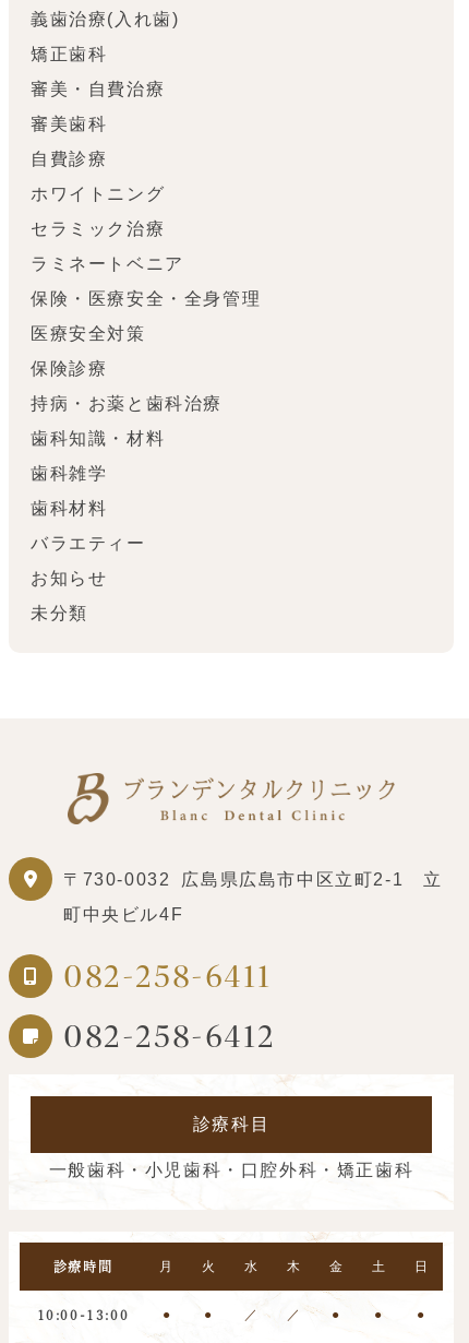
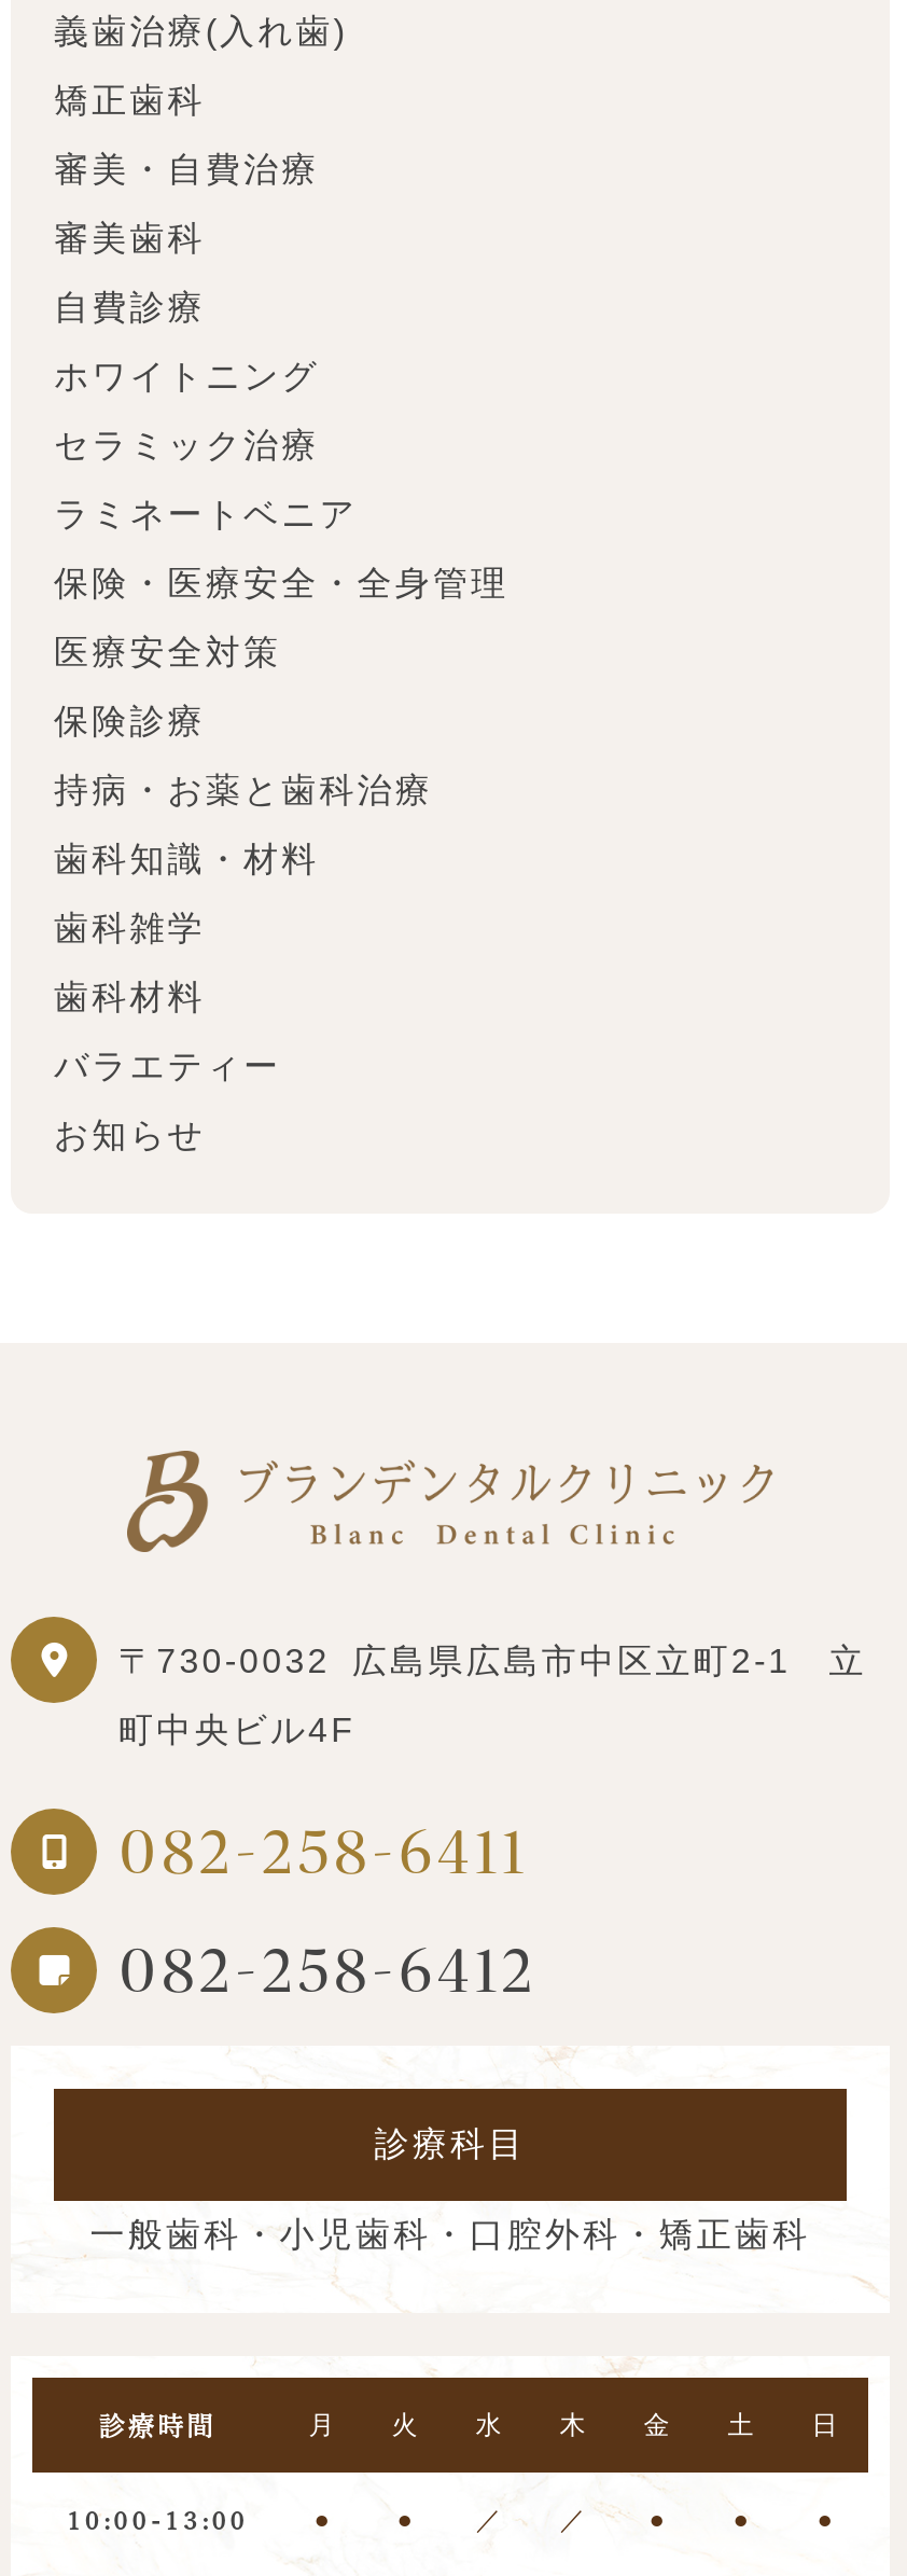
- 未分類
